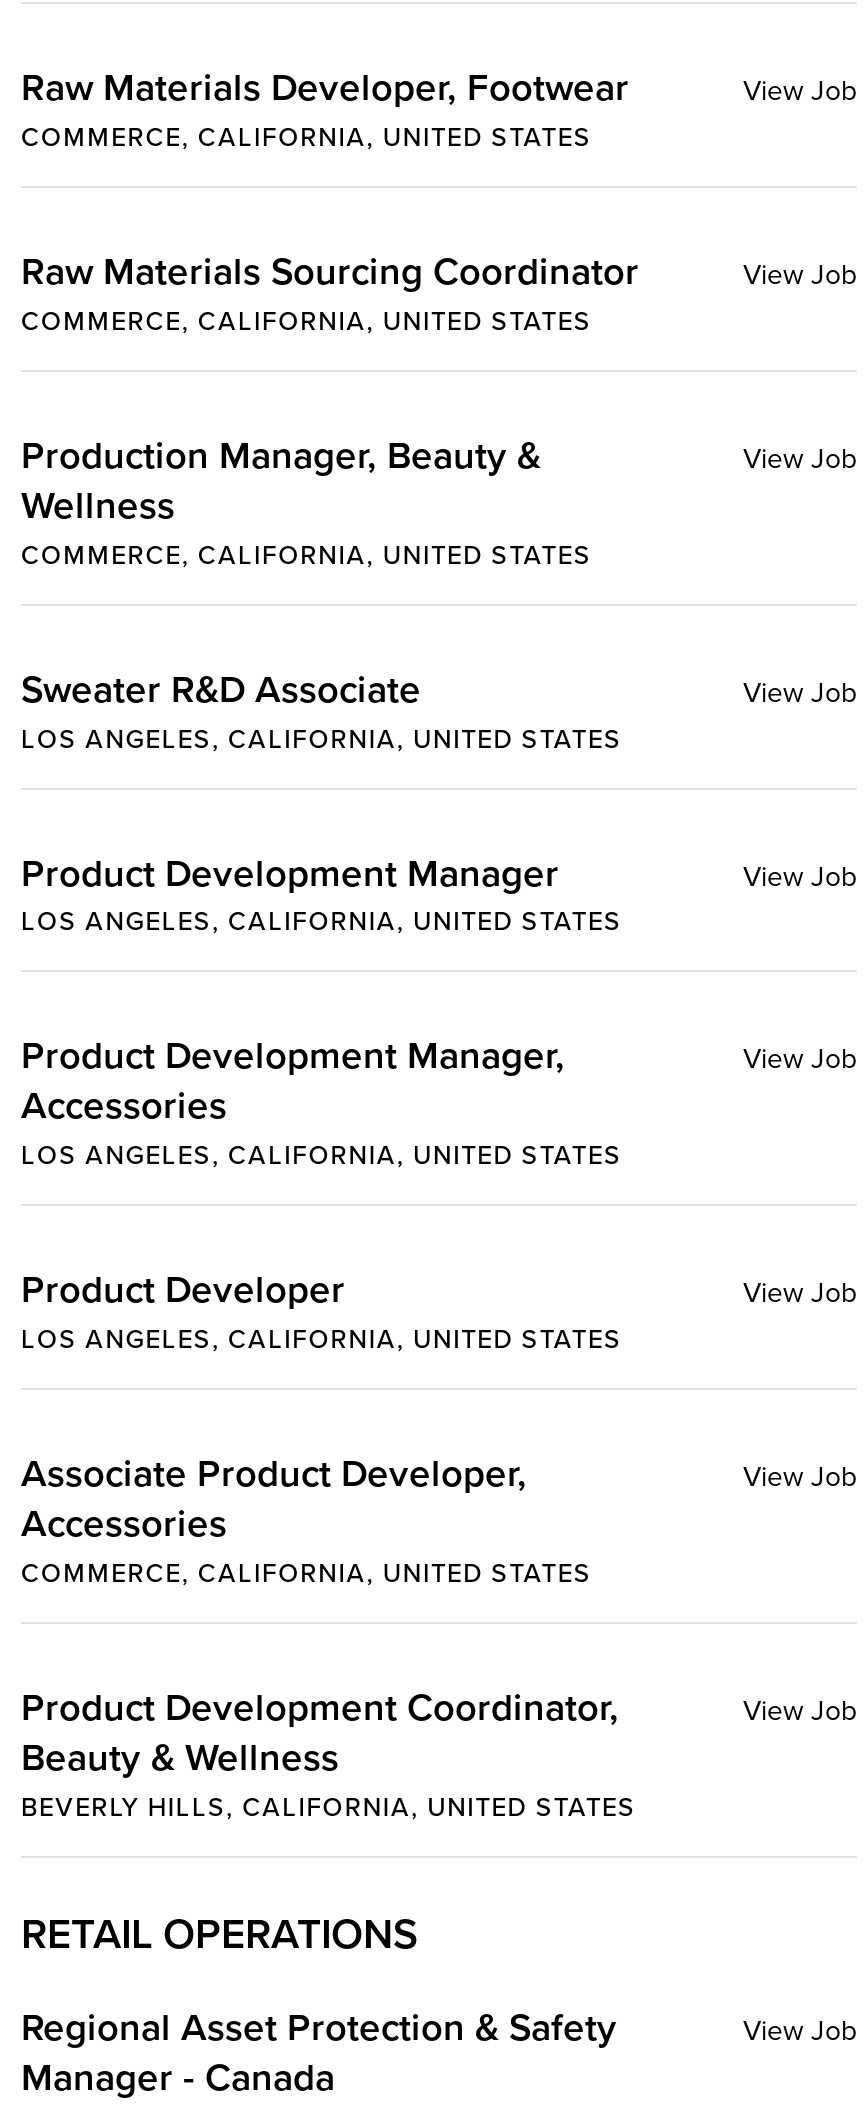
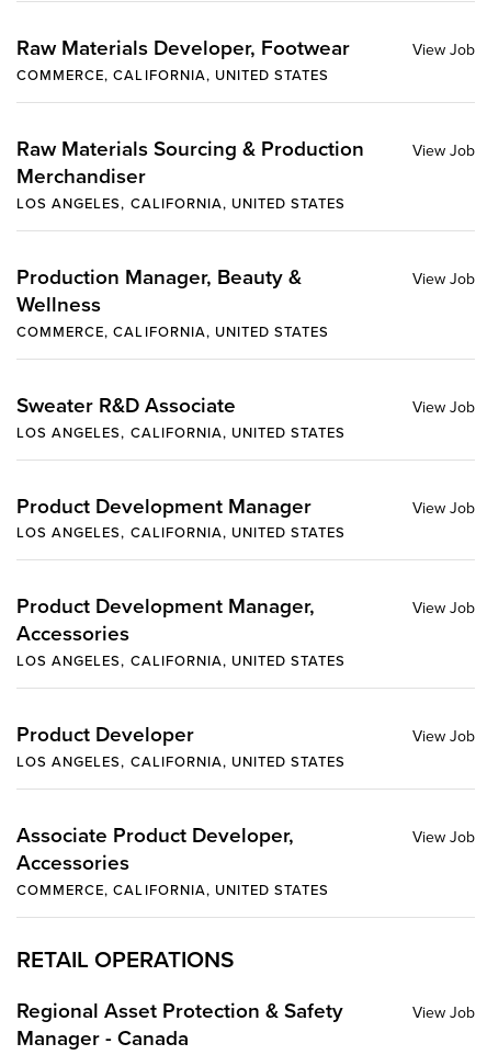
- Raw Materials Sourcing Coordinator
- COMMERCE, CALIFORNIA, UNITED STATES
+ Raw Materials Sourcing & Production
+ Merchandiser
+ LOS ANGELES, CALIFORNIA, UNITED STATES

moved down: Production Manager, Beauty & | Wellness | COMMERCE, CALIFORNIA, UNITED STATES | ... | Accessories | COMMERCE, CALIFORNIA, UNITED STATES

- Product Development Coordinator,
- Beauty & Wellness
- BEVERLY HILLS, CALIFORNIA, UNITED STATES
